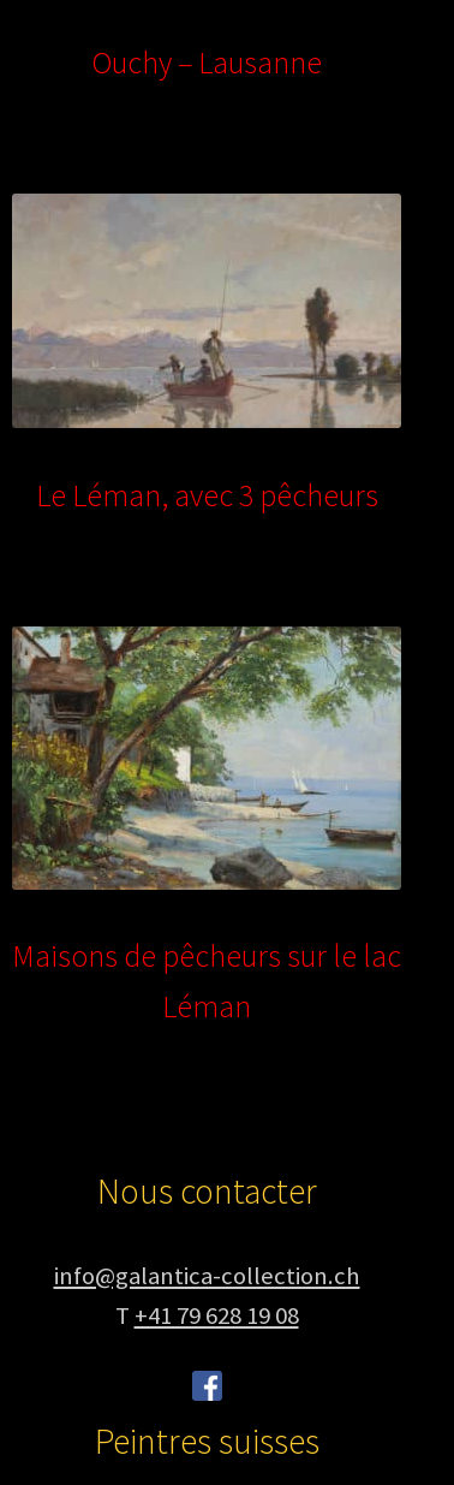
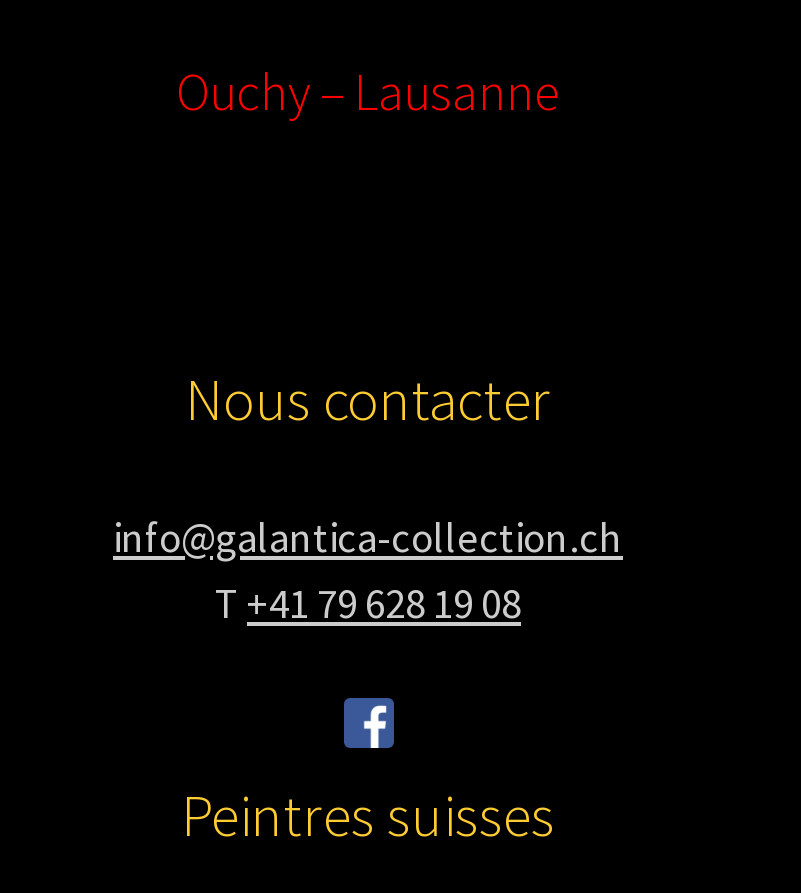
- [image]
- Le Léman, avec 3 pêcheurs

- [image]
- Maisons de pêcheurs sur le lac
- Léman
